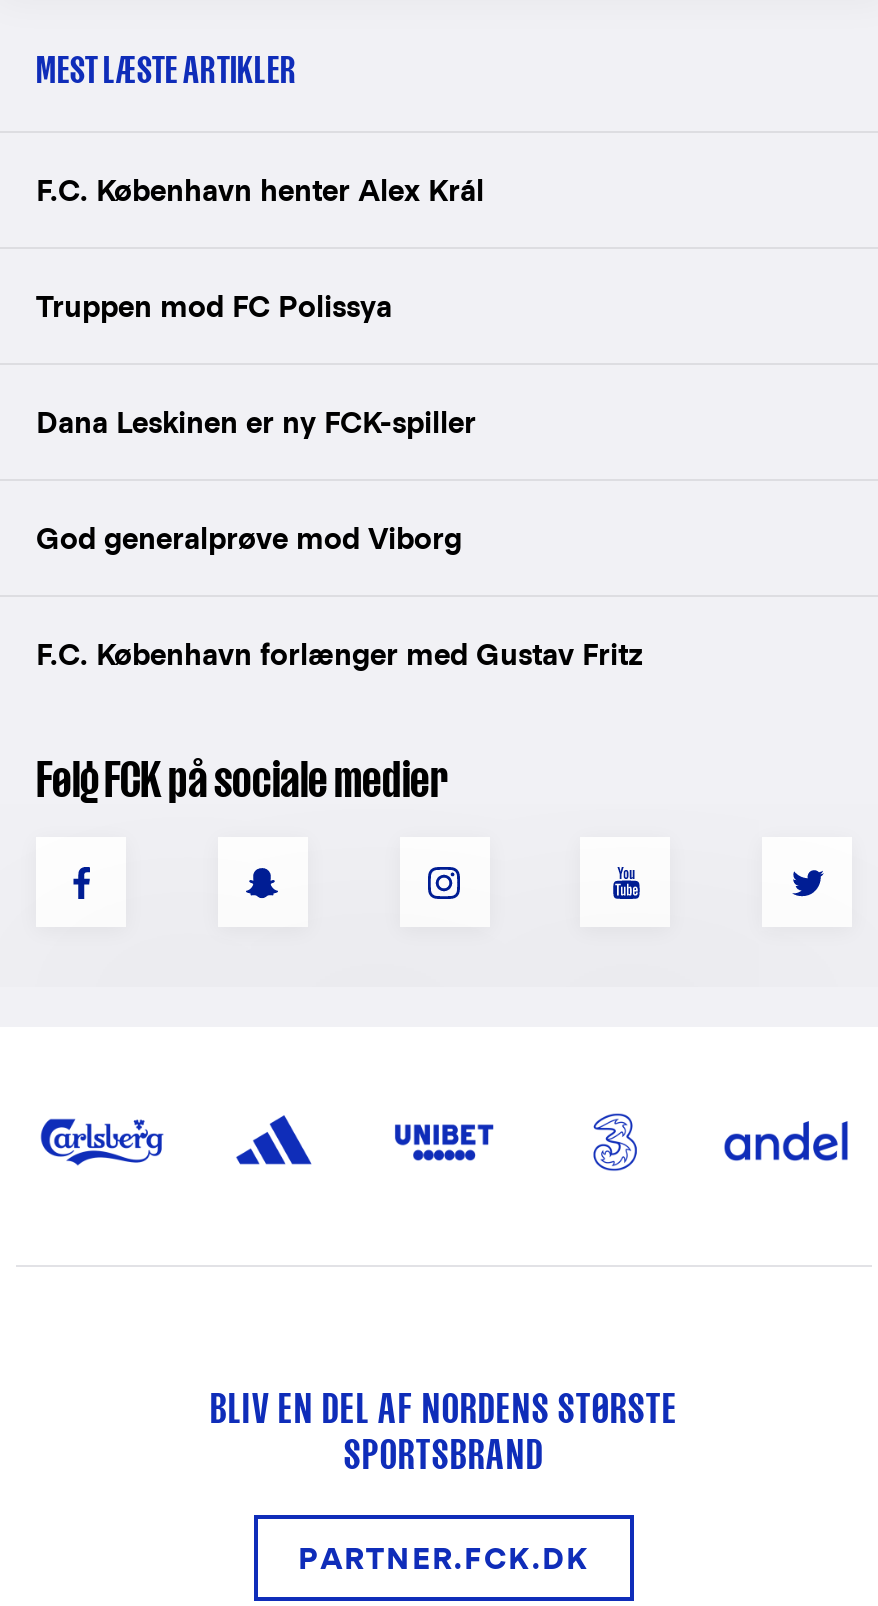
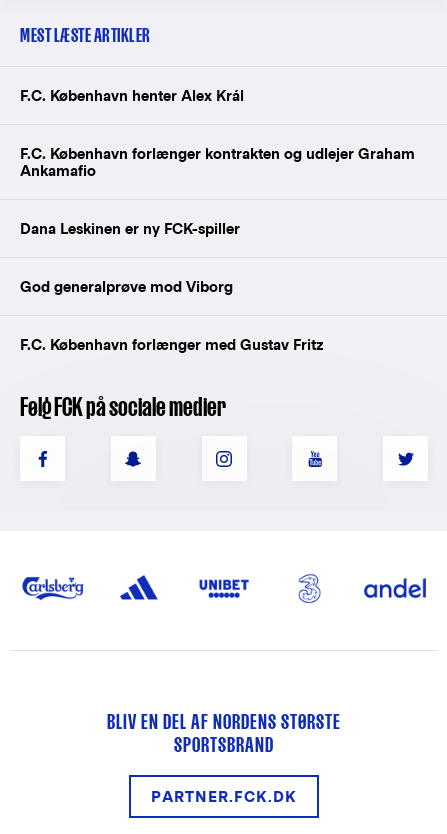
- Truppen mod FC Polissya
+ F.C. København forlænger kontrakten og udlejer Graham
+ Ankamafio
